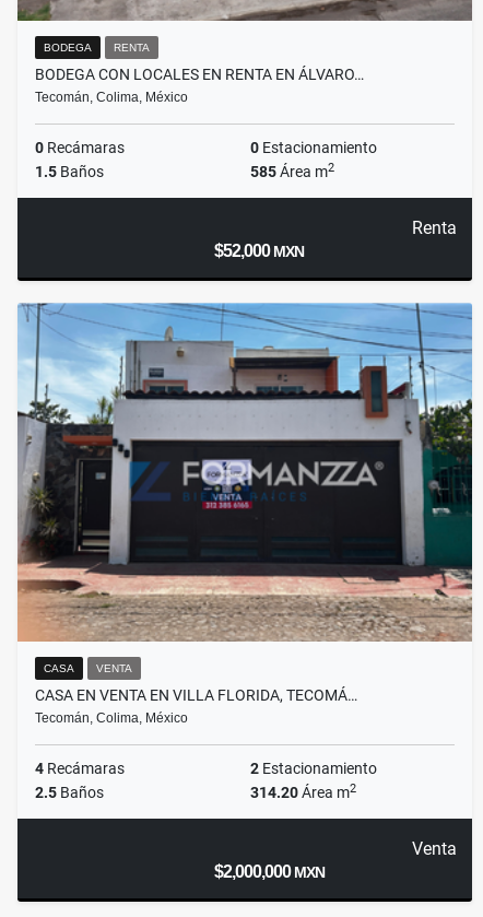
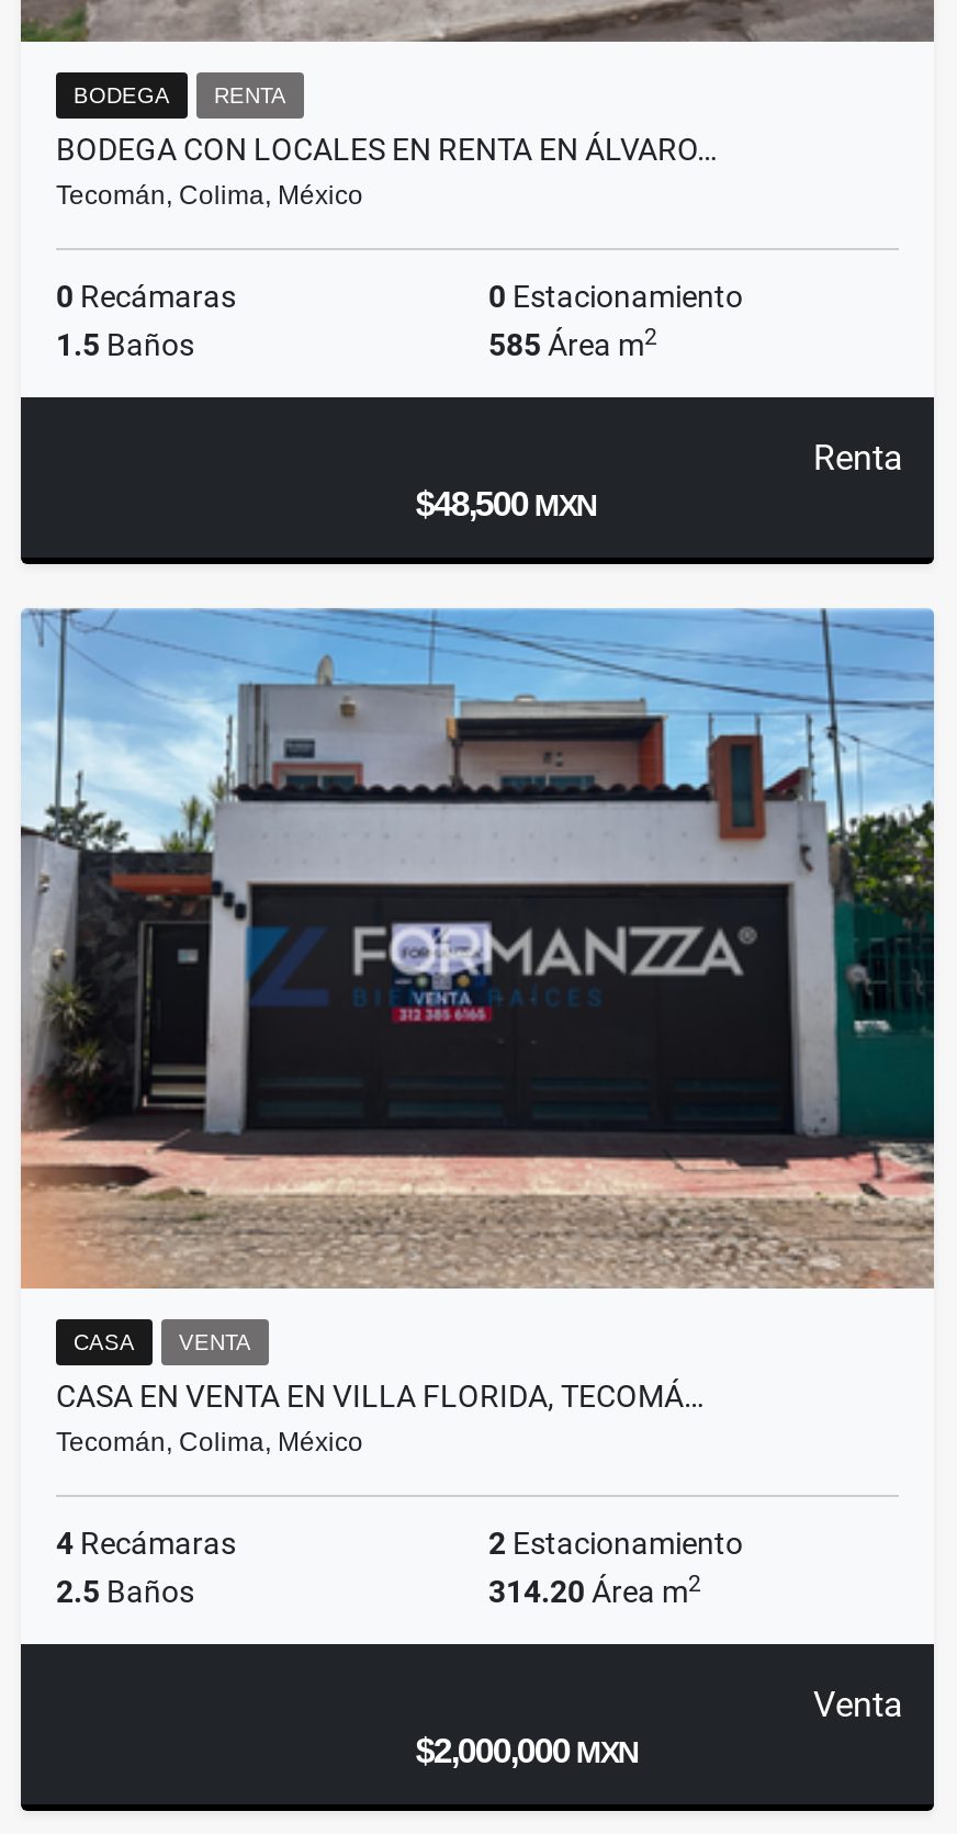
- $52,000 MXN
+ $48,500 MXN
